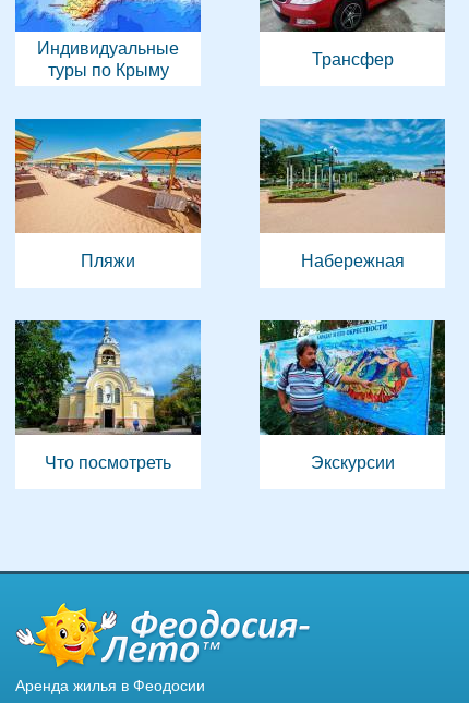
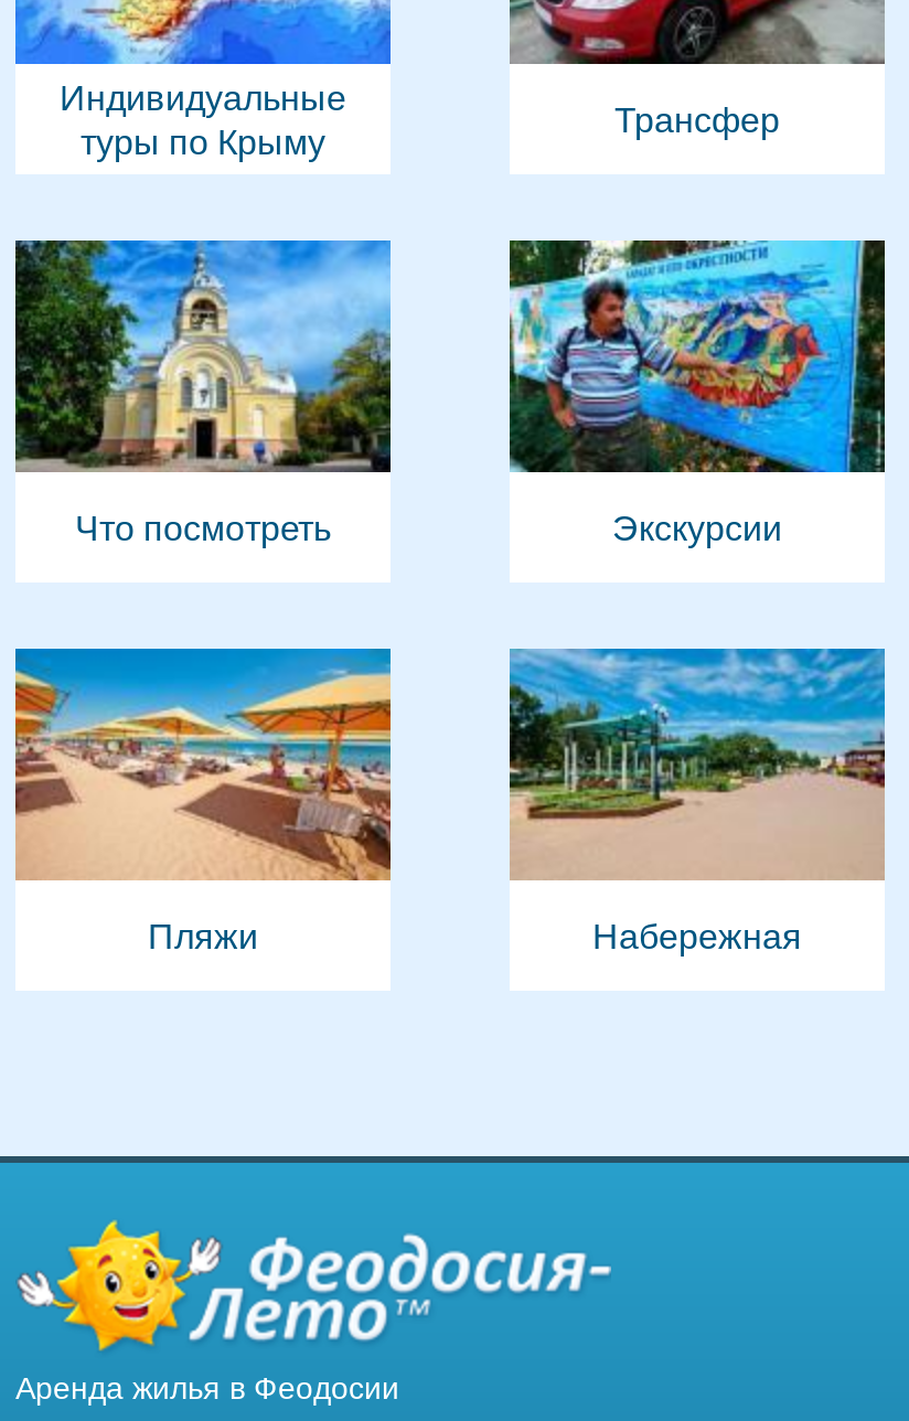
moved down: [image] | Пляжи | Набережная

moved up: [image] | Что посмотреть | Экскурсии
